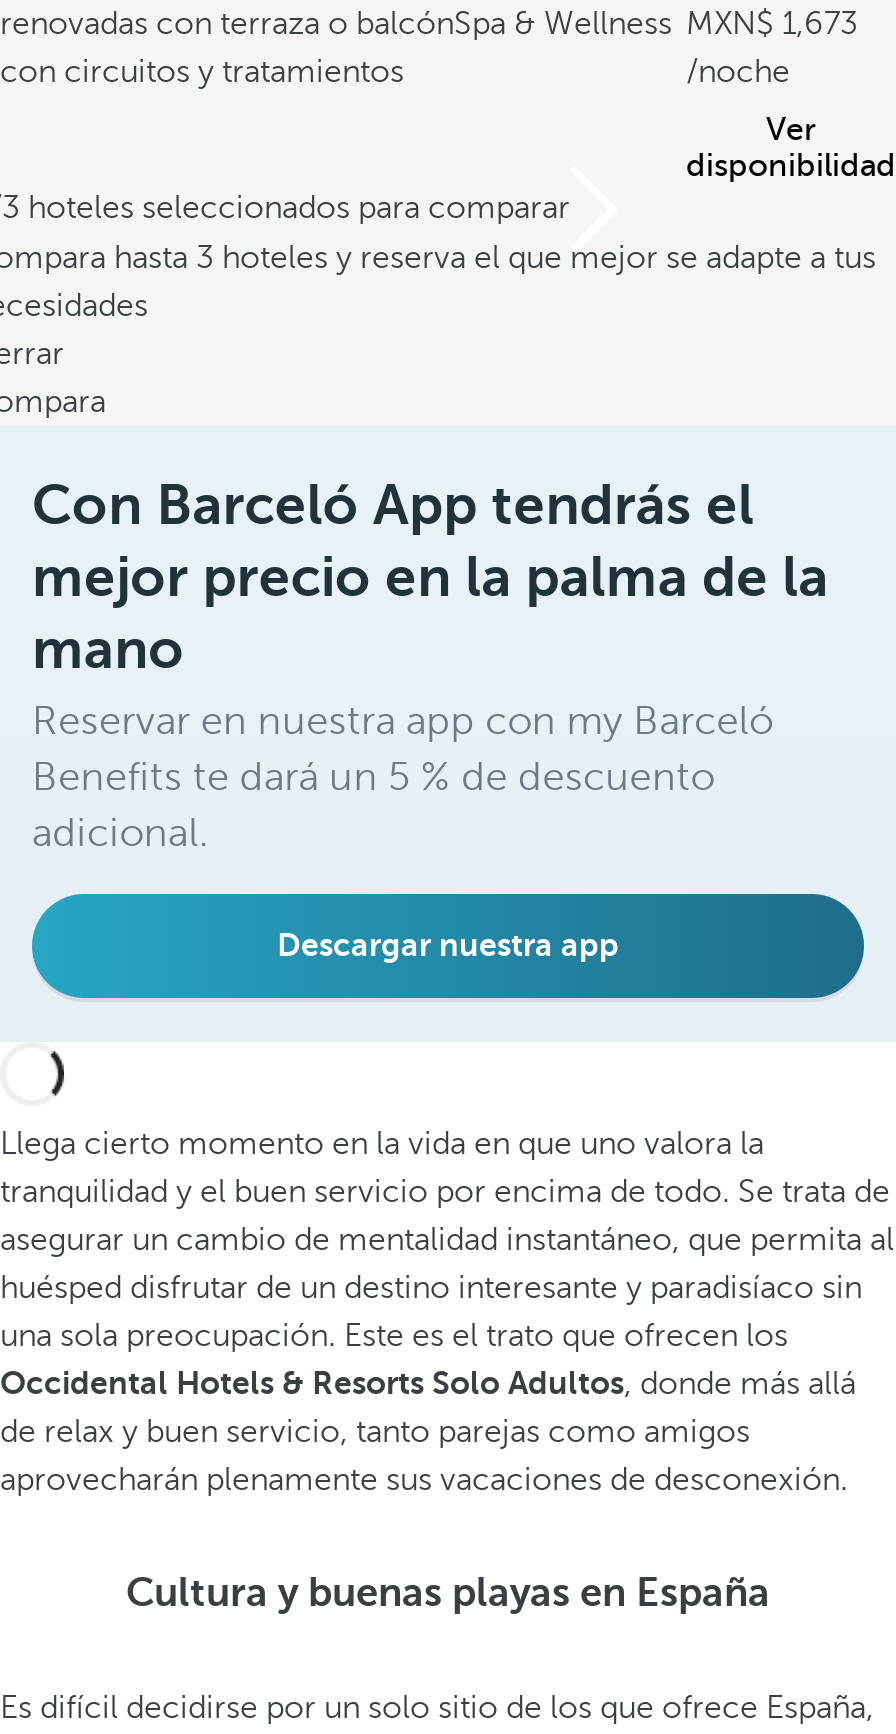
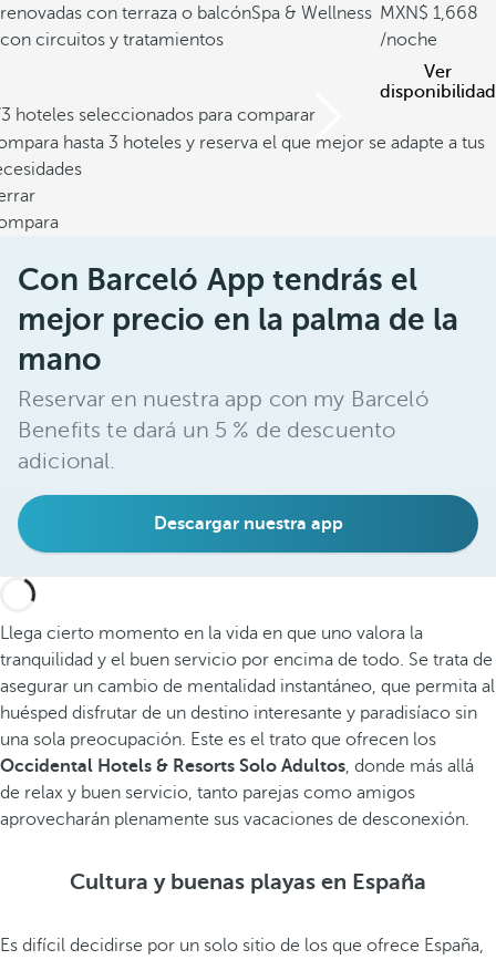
- 1,673
+ 1,668
